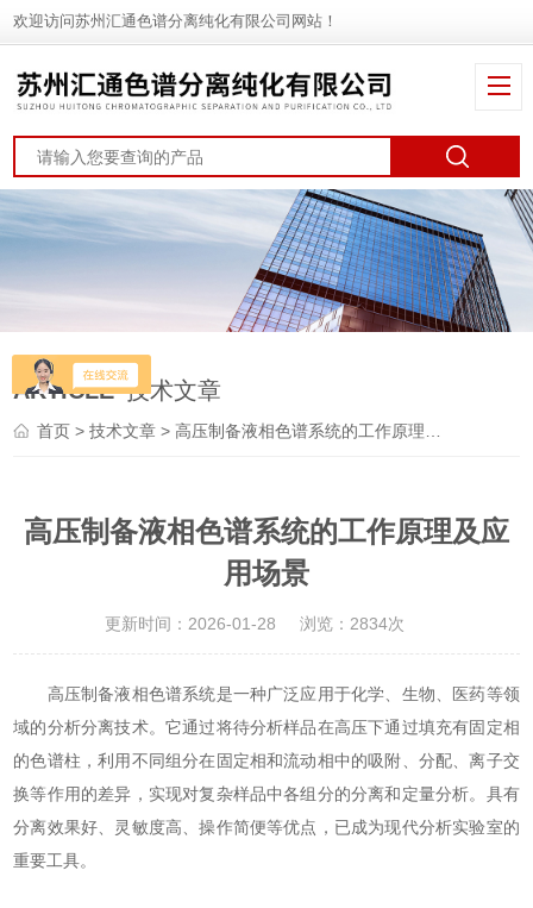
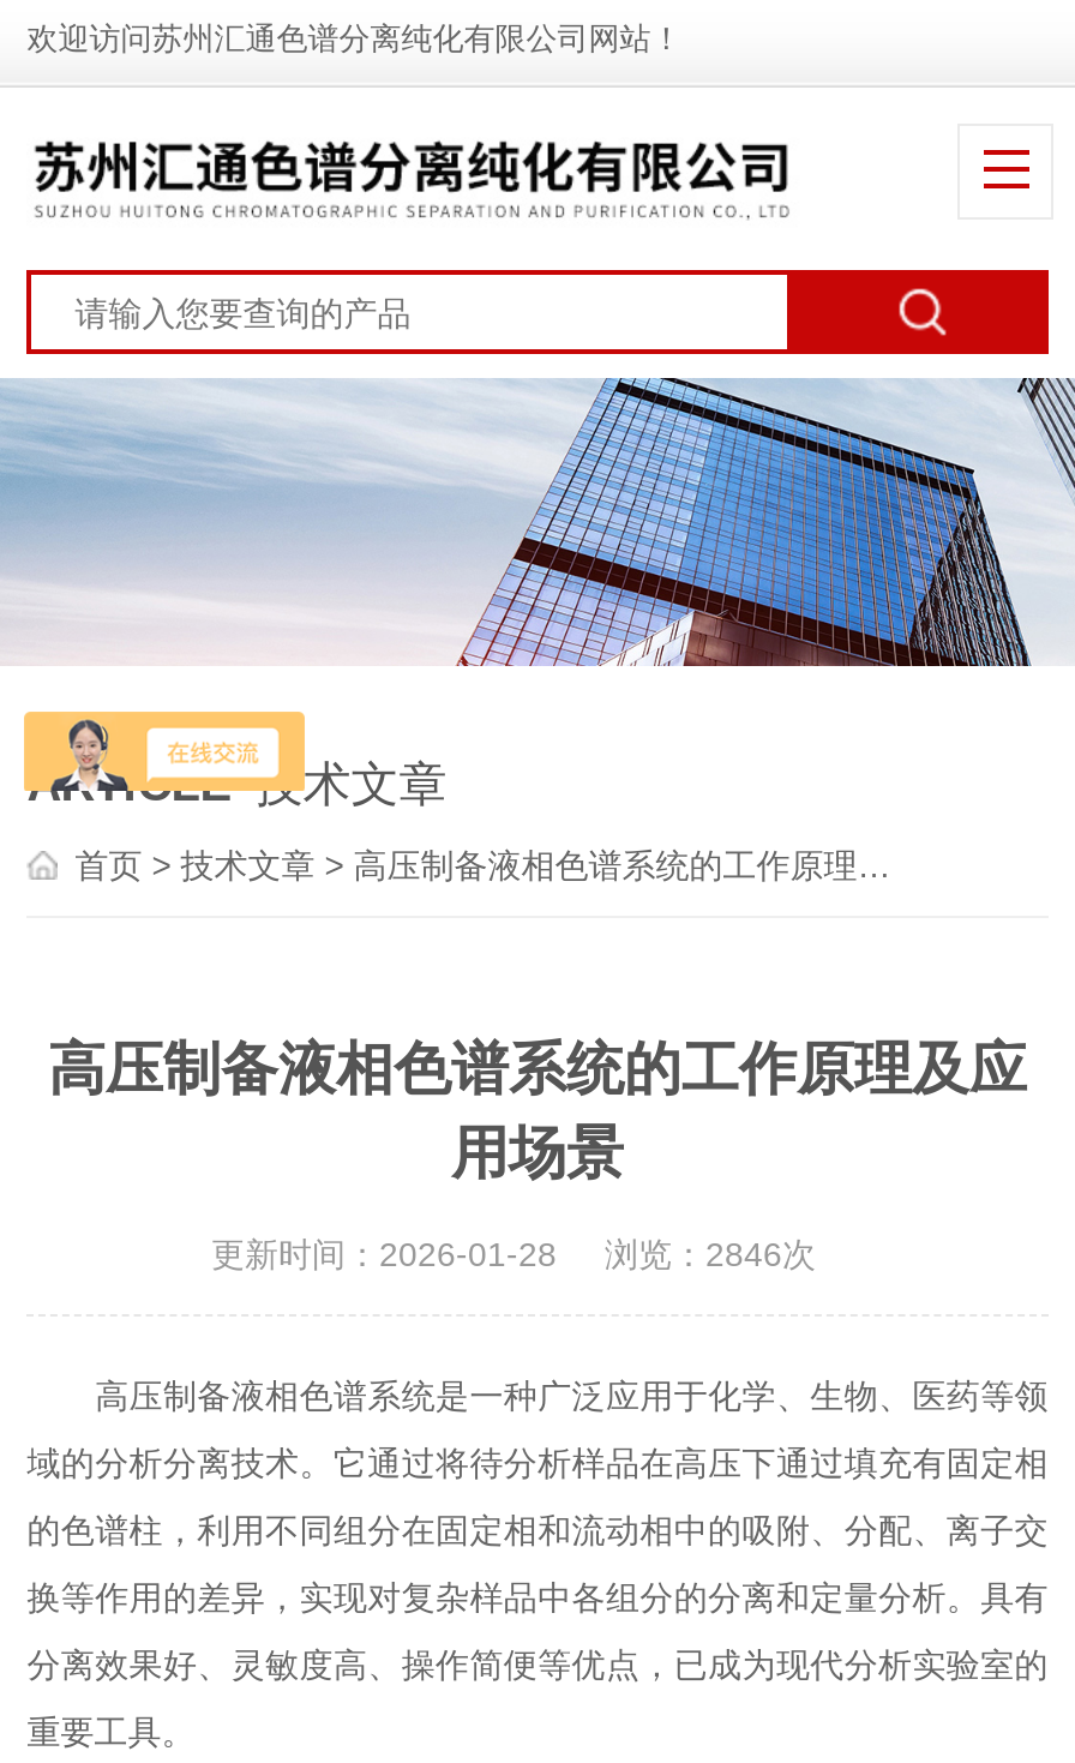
- 更新时间：2026-01-28 浏览：2834次
+ 更新时间：2026-01-28 浏览：2846次
